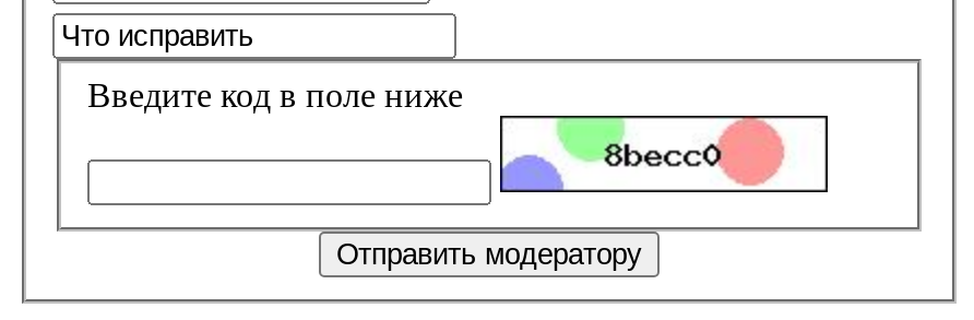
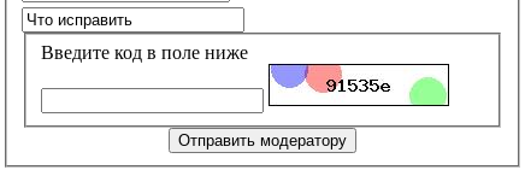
- [image]
+ [image]
